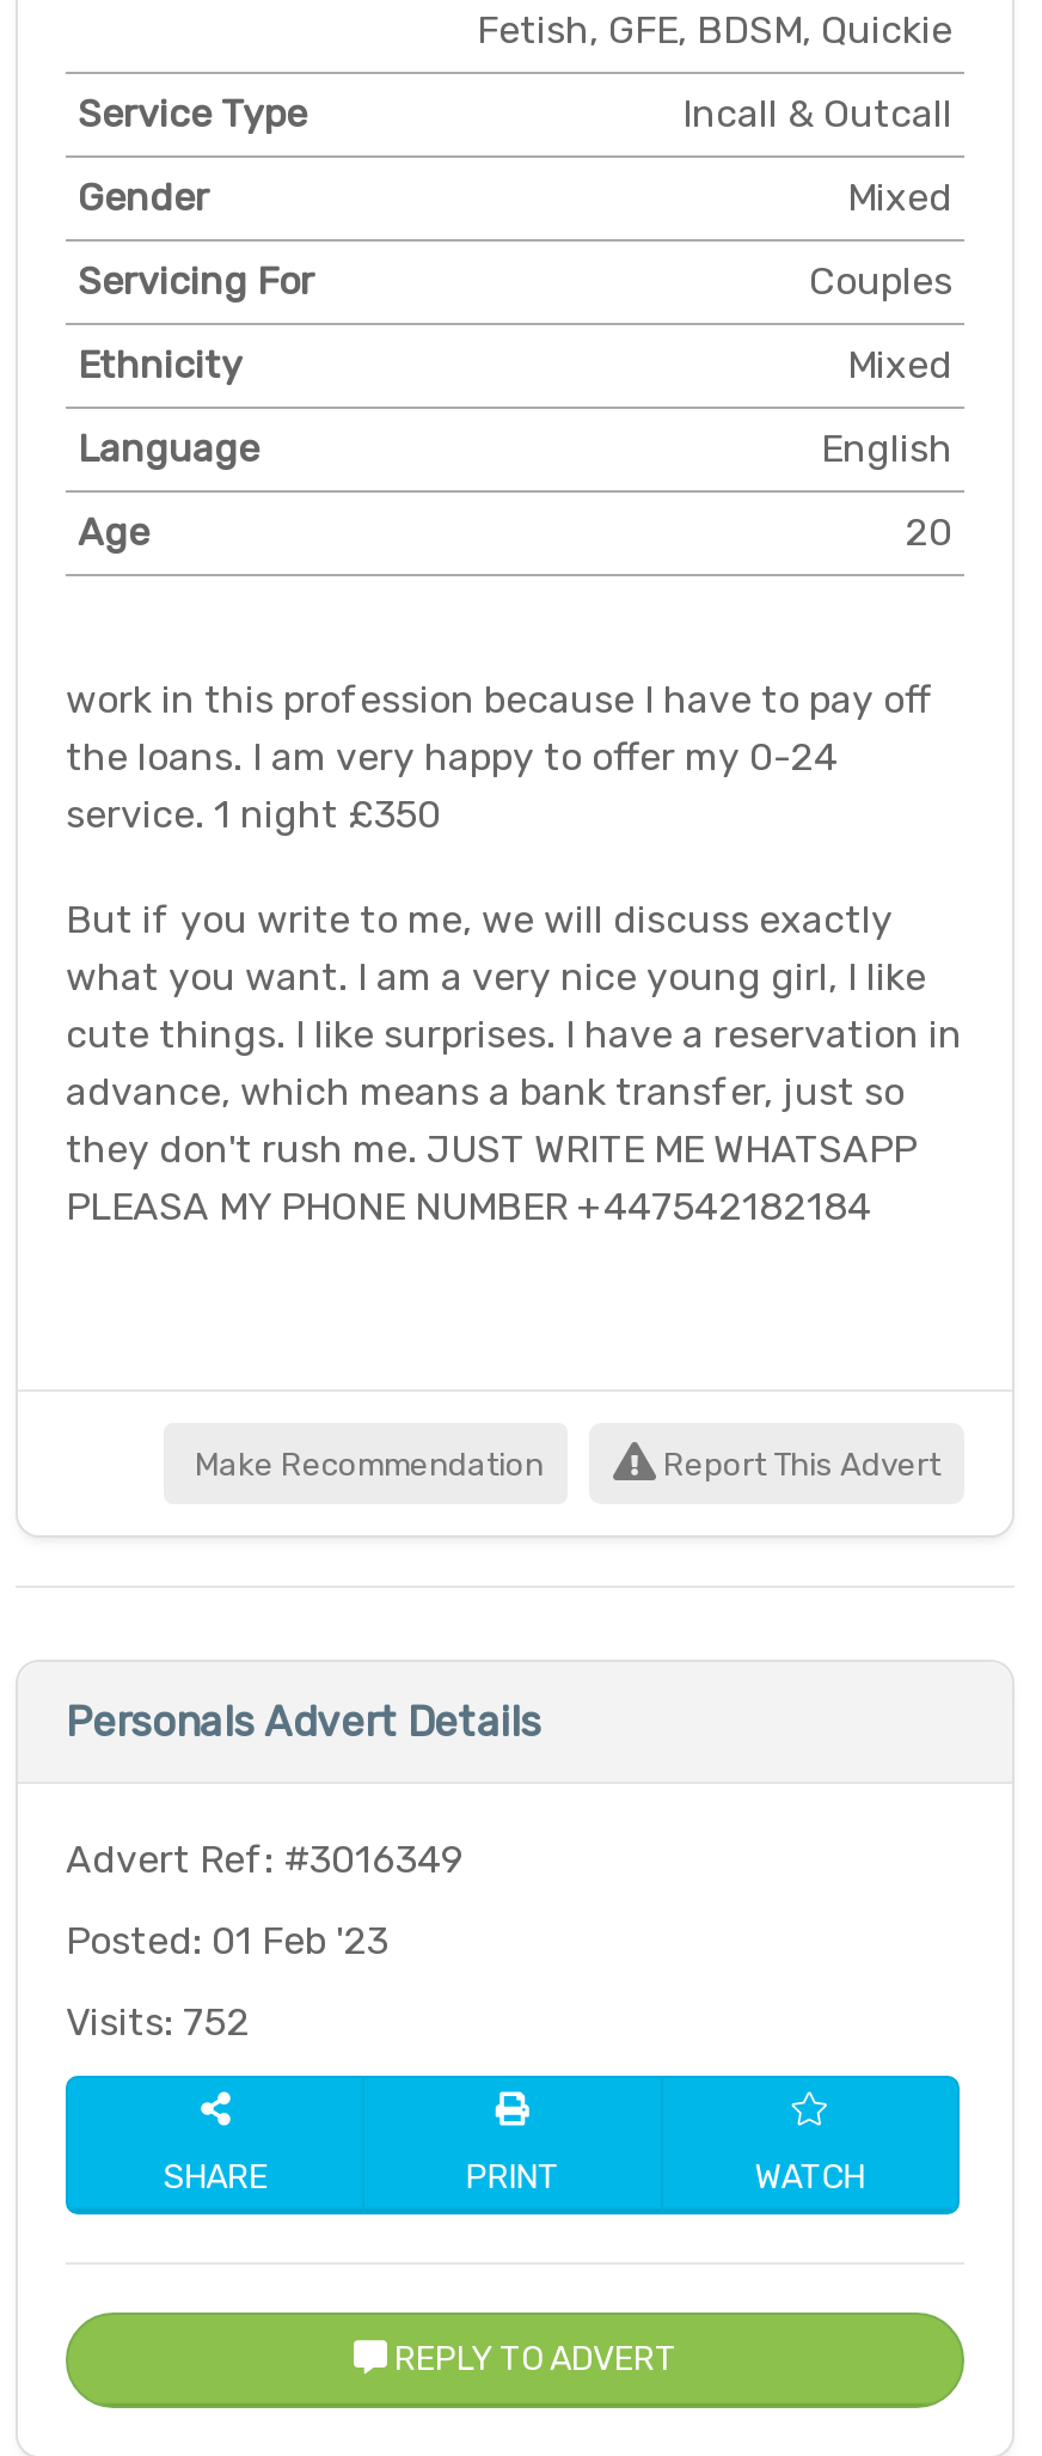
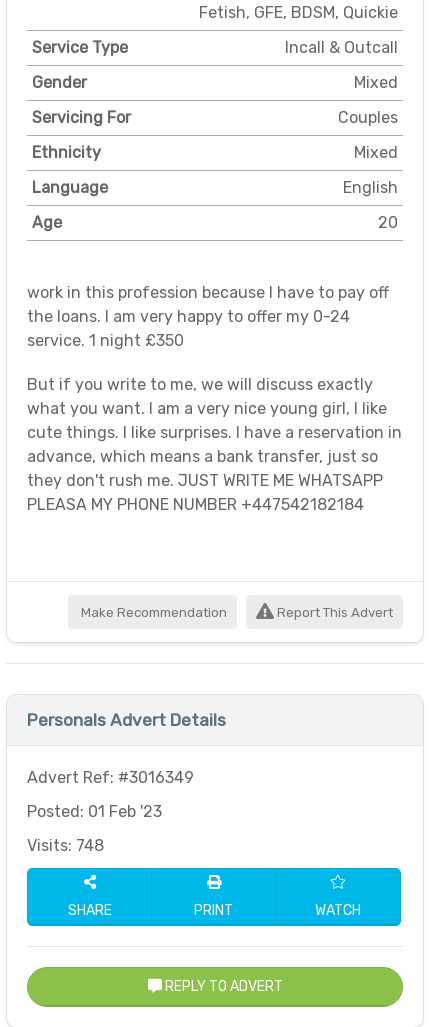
- Visits: 752
+ Visits: 748
